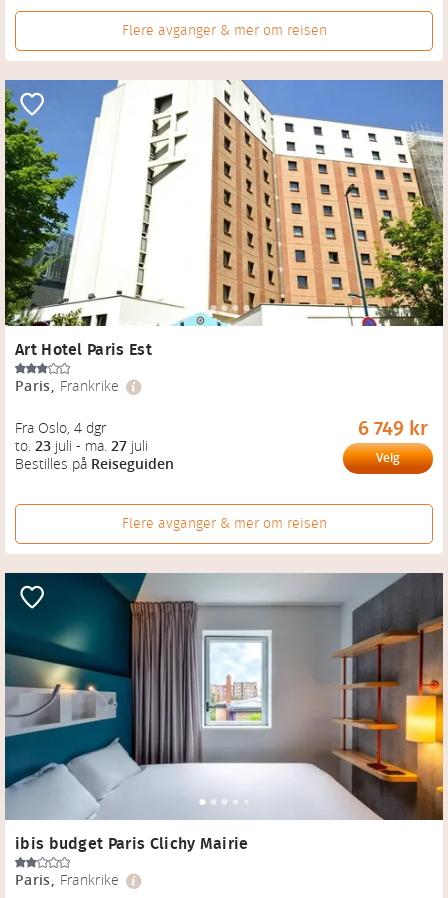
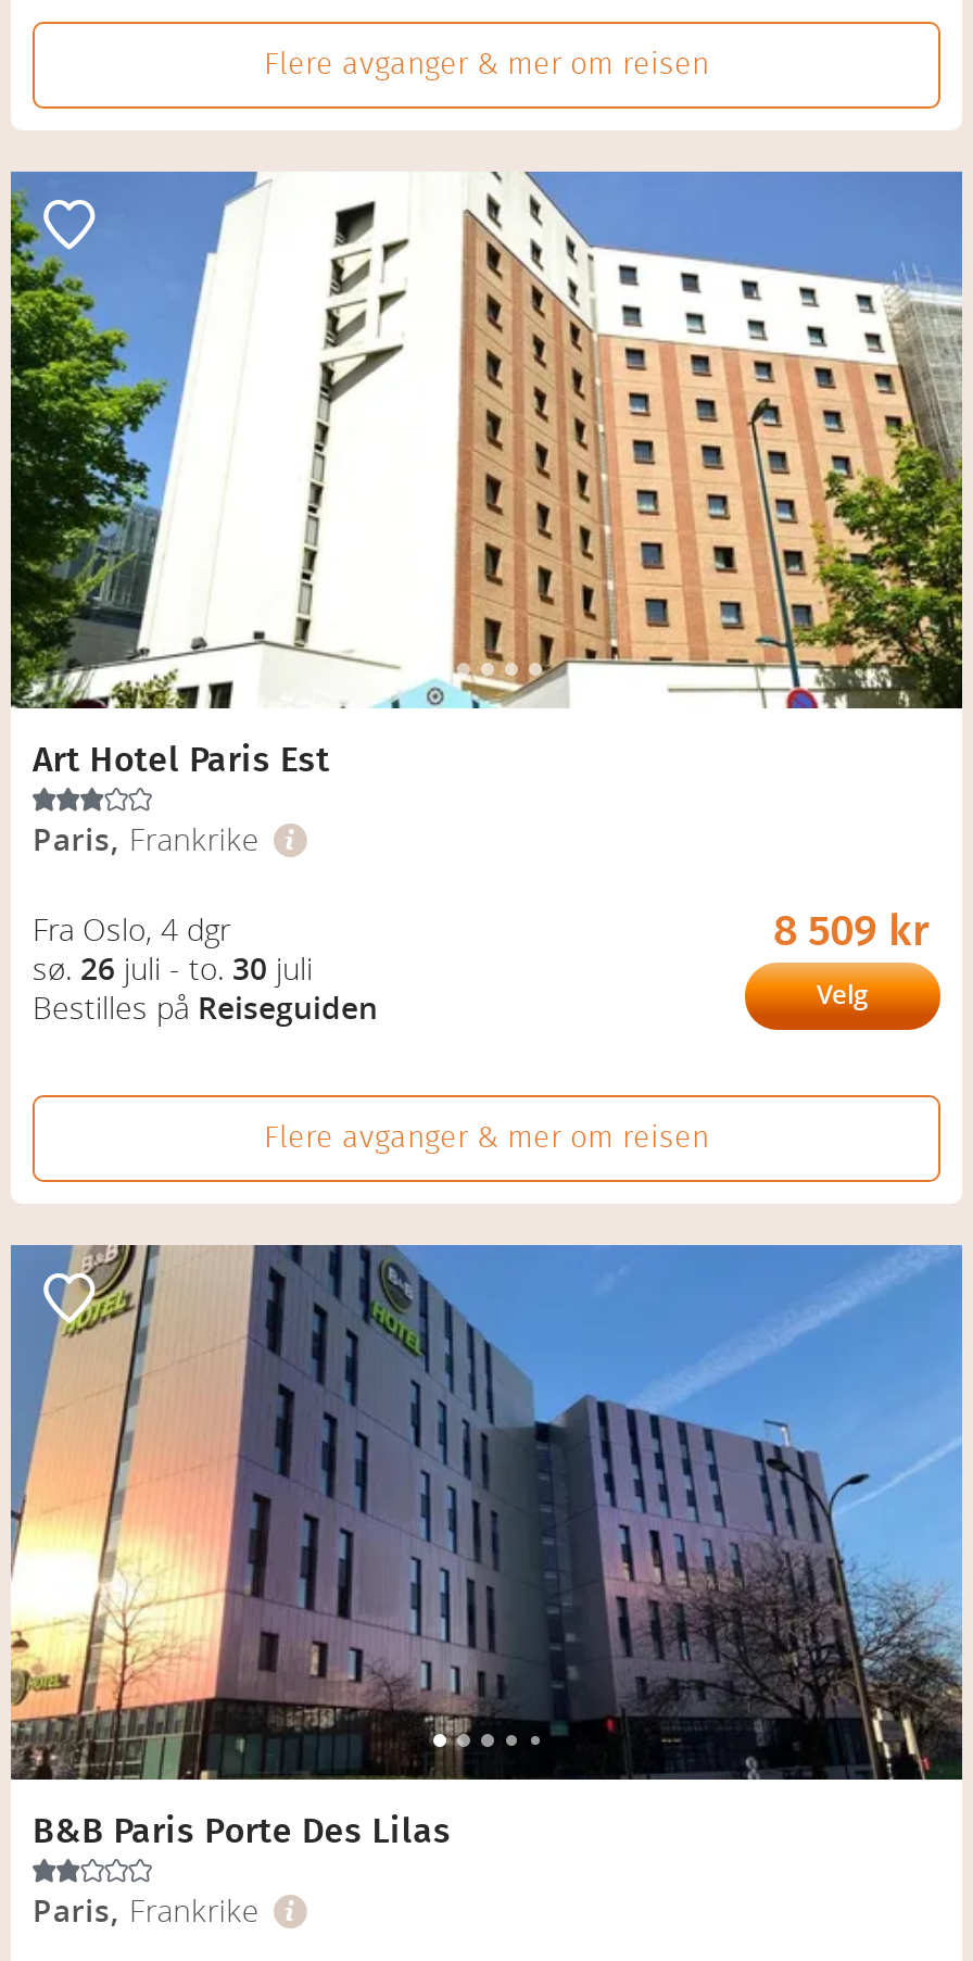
- 6 749 kr
+ 8 509 kr

- to. 23 juli - ma. 27 juli
+ sø. 26 juli - to. 30 juli

- [image]
- ibis budget Paris Clichy Mairie
+ [image]
+ B&B Paris Porte Des Lilas
